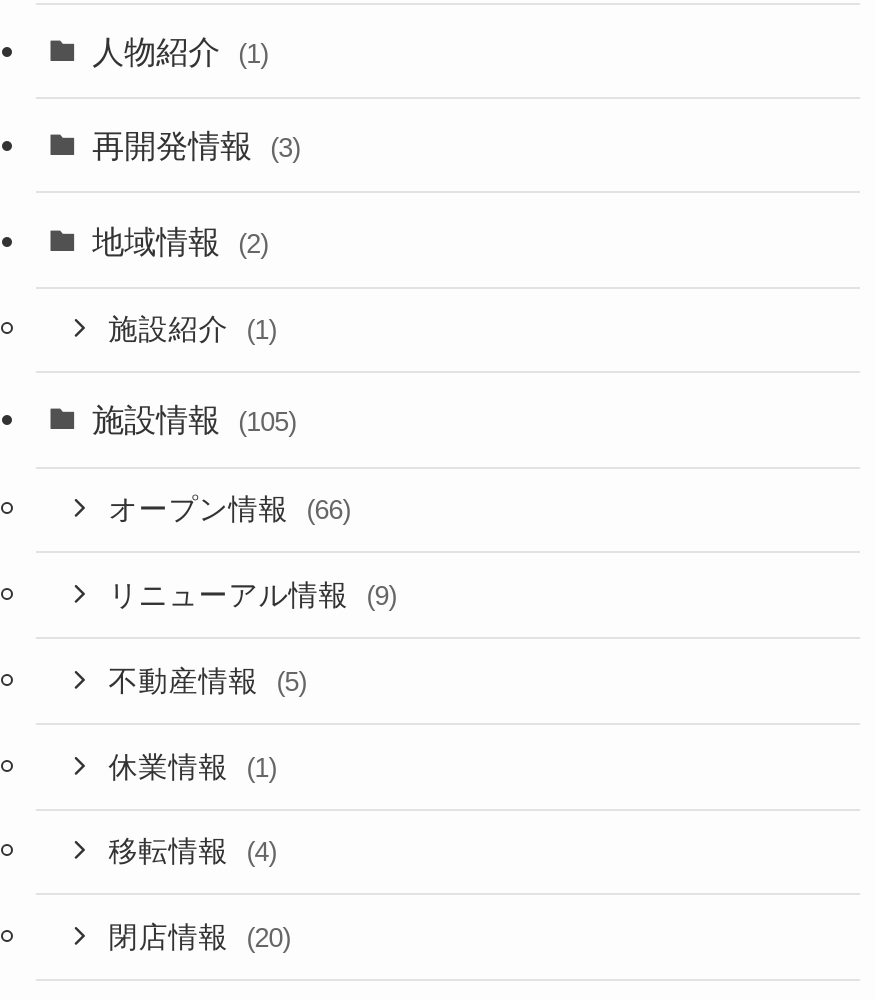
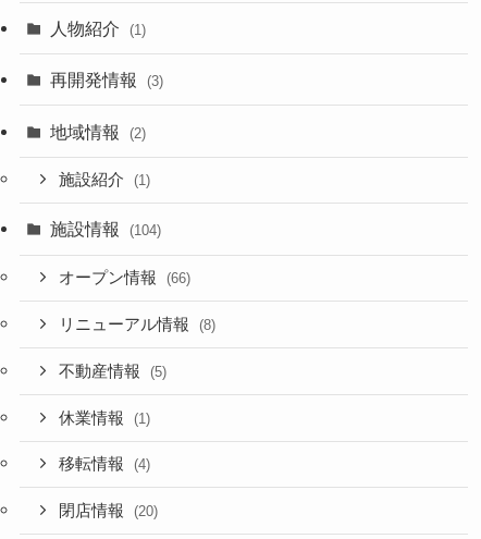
- 施設情報 (105)
+ 施設情報 (104)

- リニューアル情報 (9)
+ リニューアル情報 (8)
